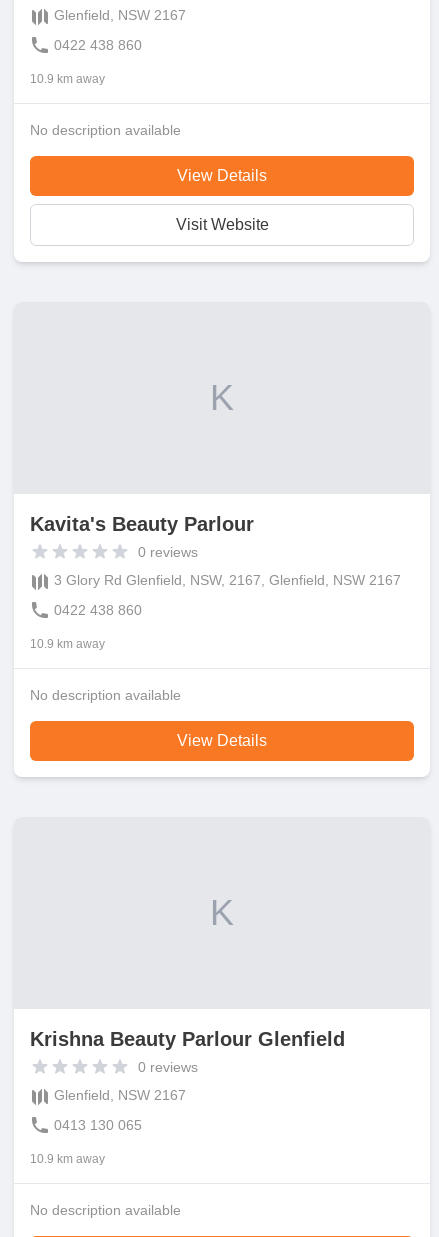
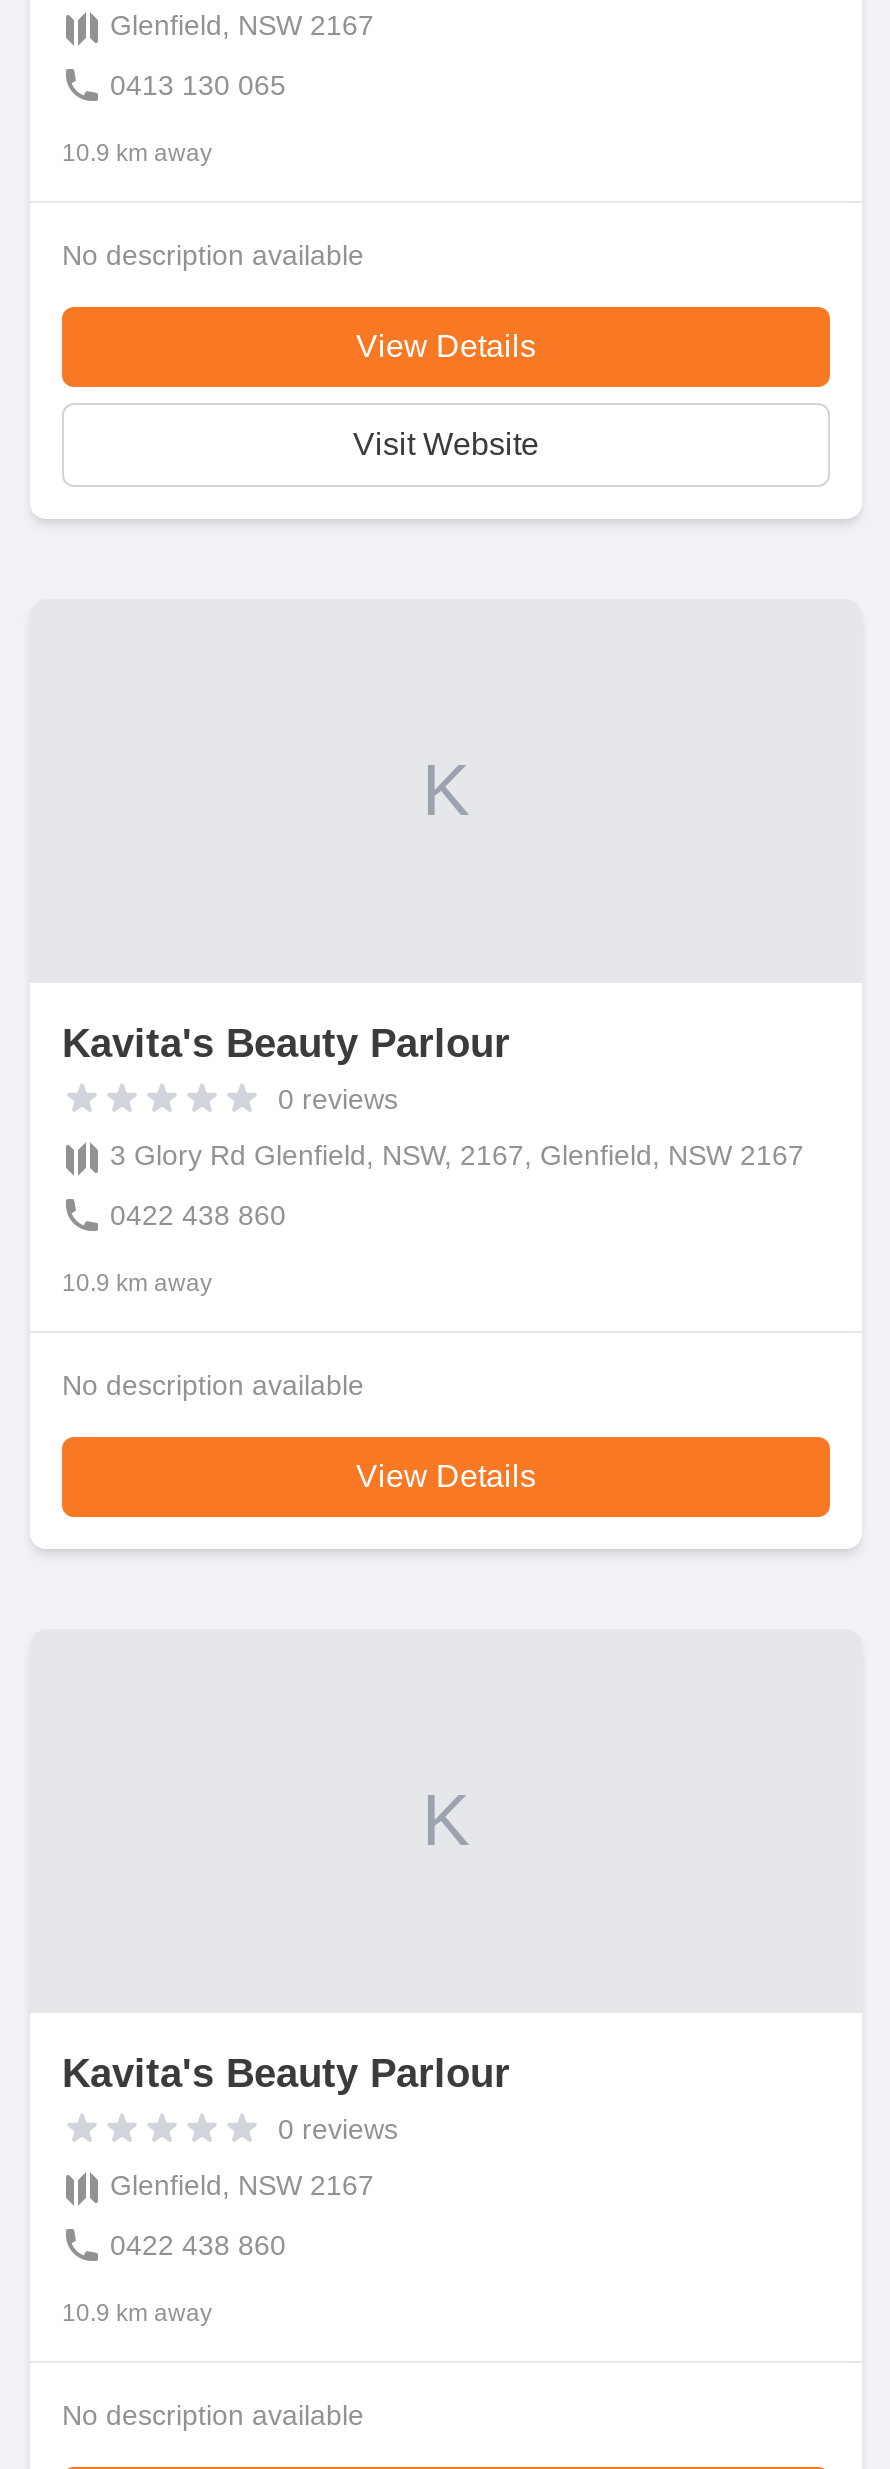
- 0422 438 860
+ 0413 130 065

- Krishna Beauty Parlour Glenfield
+ Kavita's Beauty Parlour

- 0413 130 065
+ 0422 438 860
